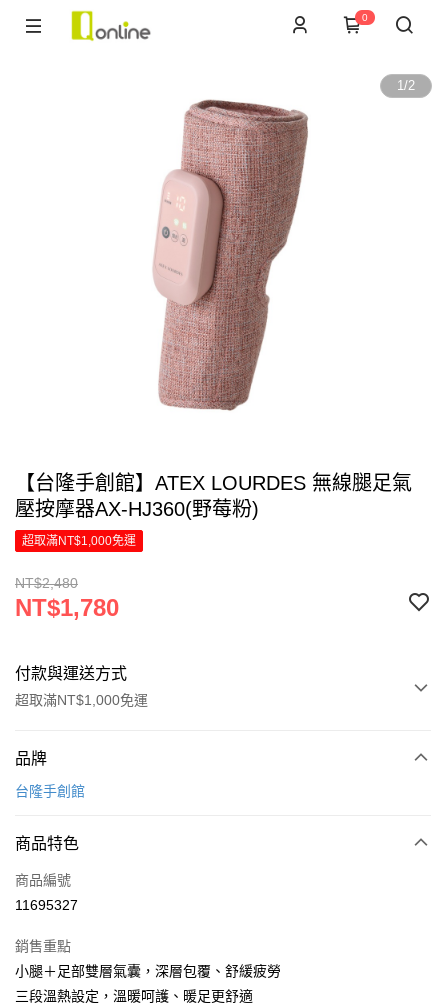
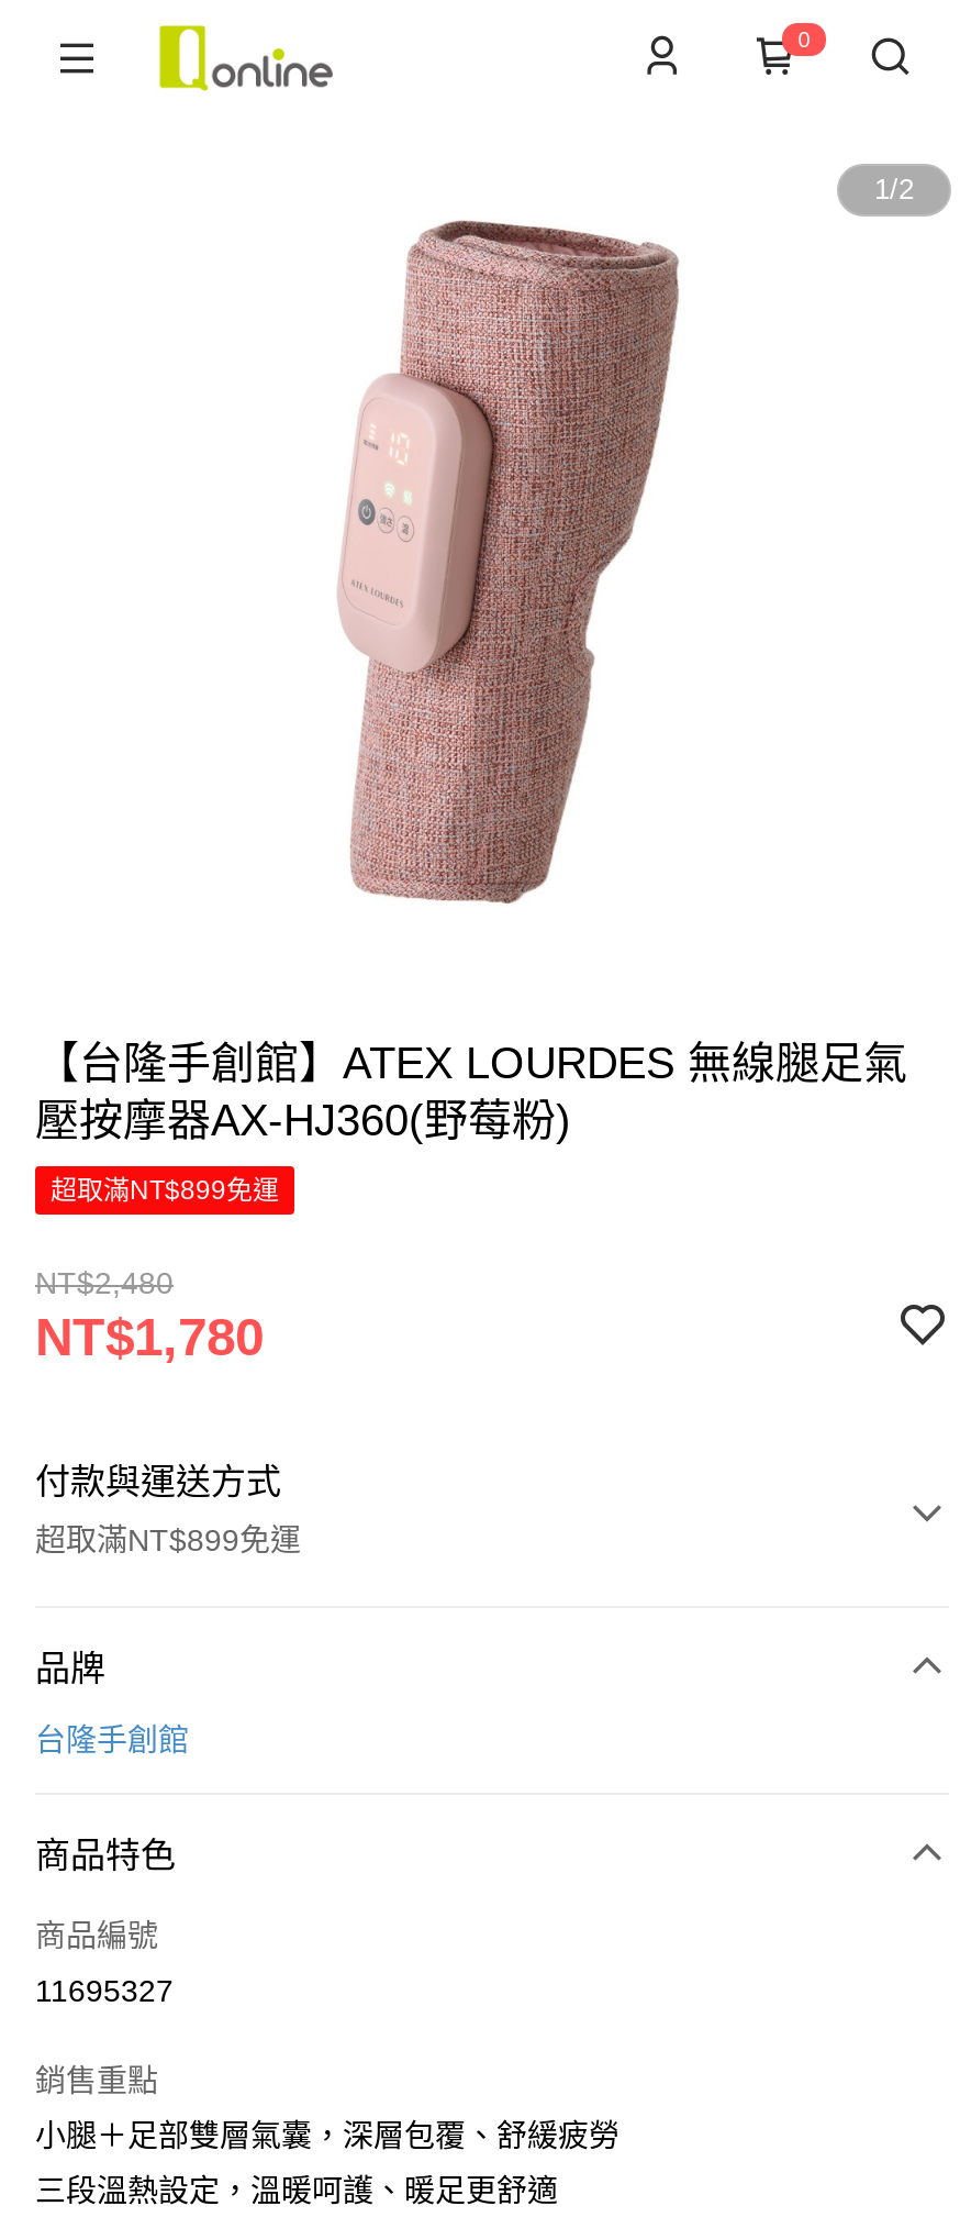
- 超取滿NT$1,000免運
+ 超取滿NT$899免運

- 超取滿NT$1,000免運
+ 超取滿NT$899免運
